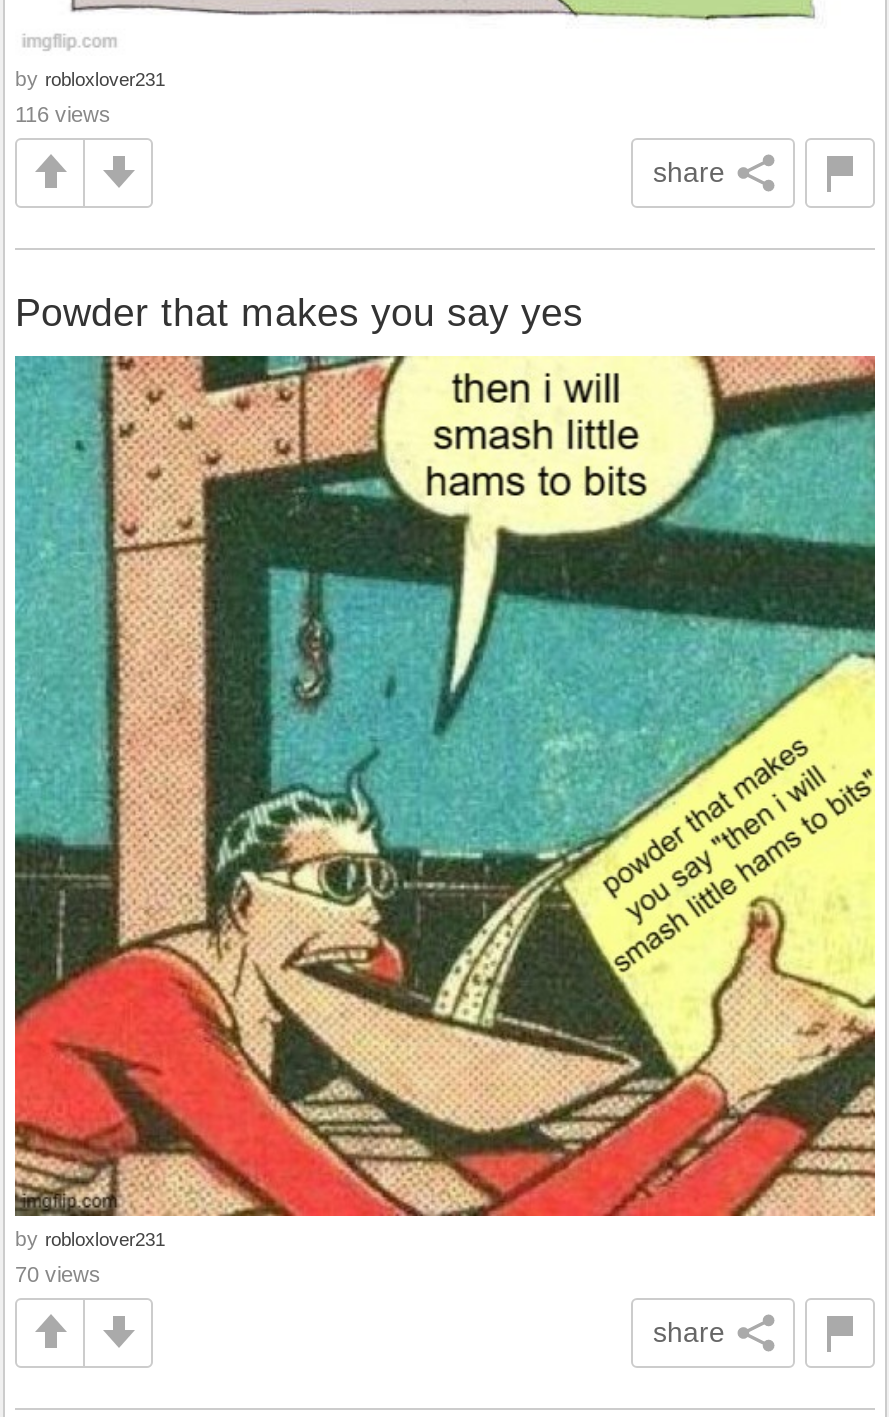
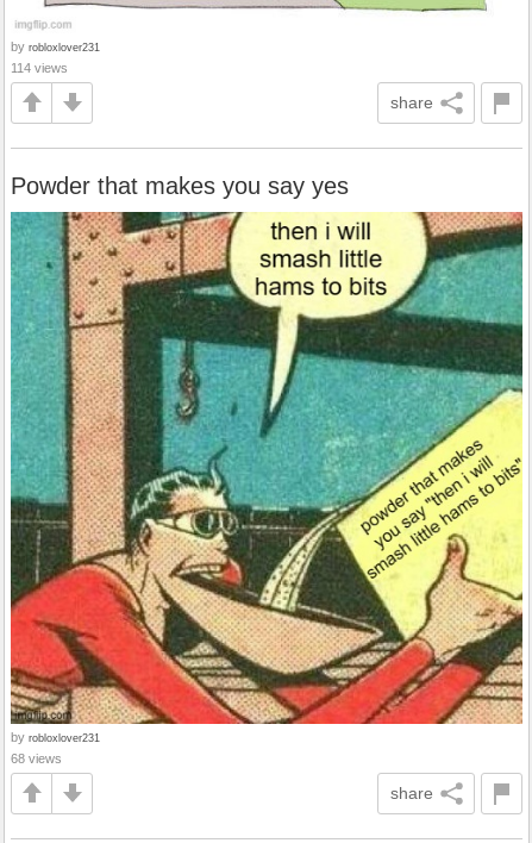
- 116 views
+ 114 views

- 70 views
+ 68 views
